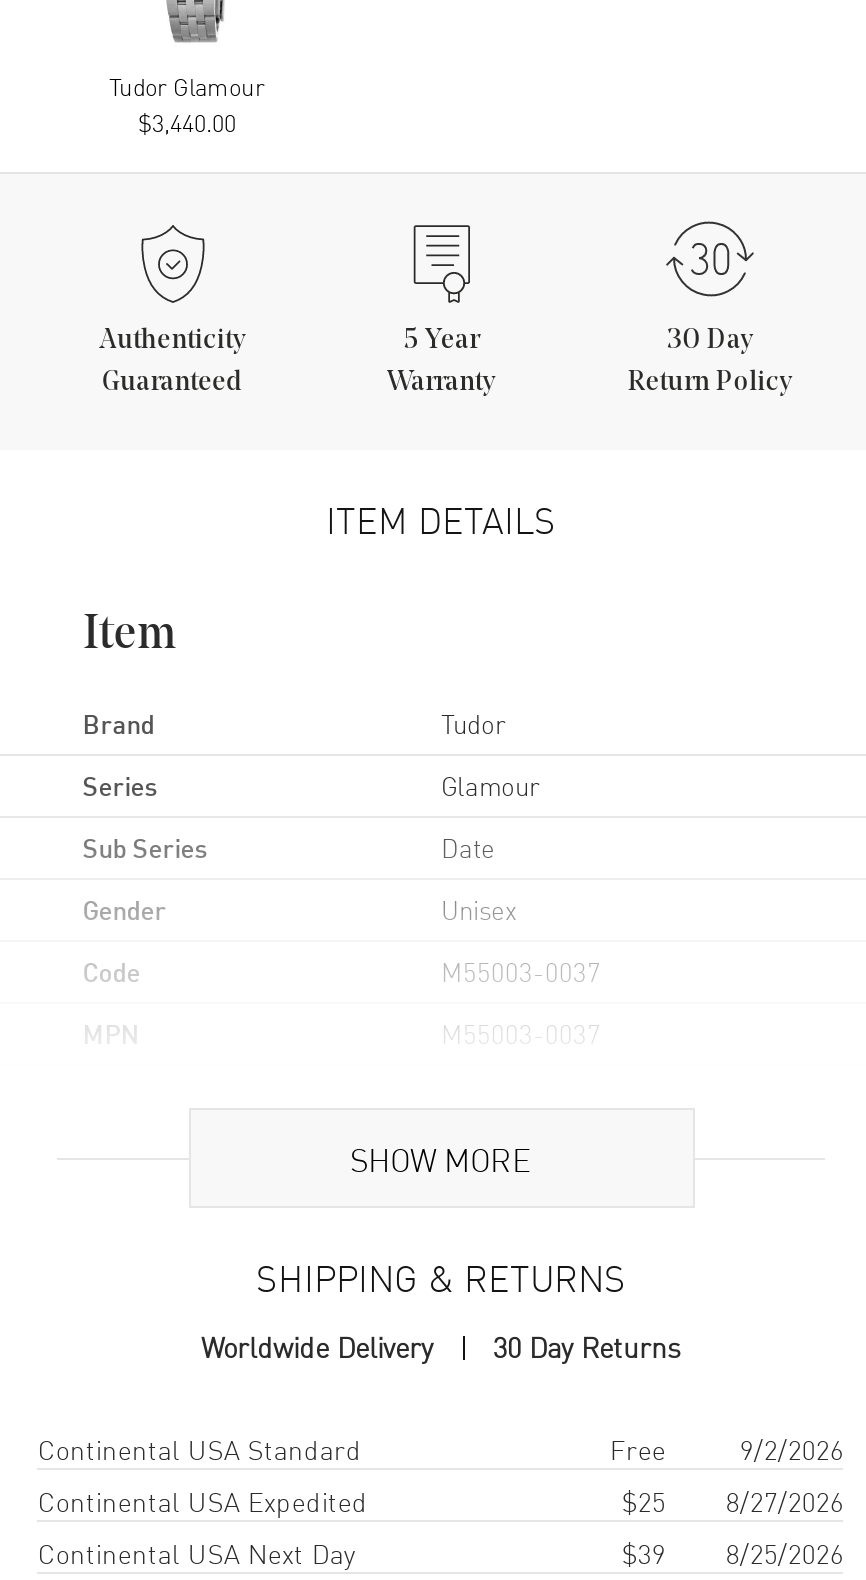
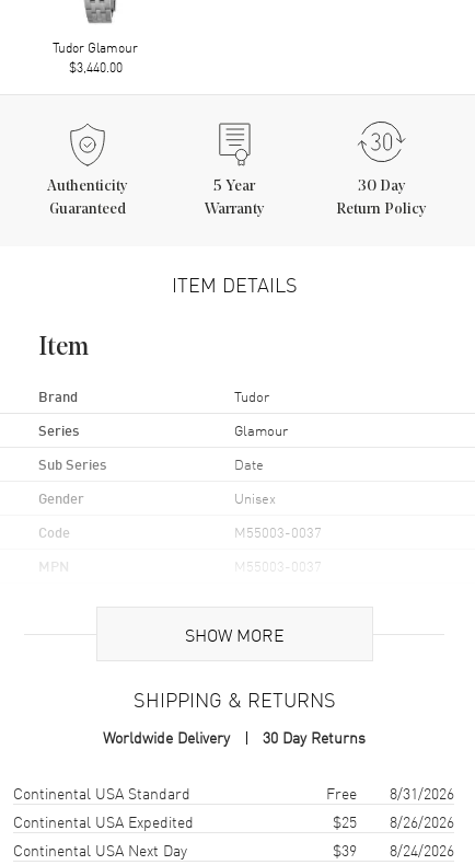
- 9/2/2026
+ 8/31/2026

- $25 8/27/2026
+ $25 8/26/2026

- 8/25/2026
+ 8/24/2026
